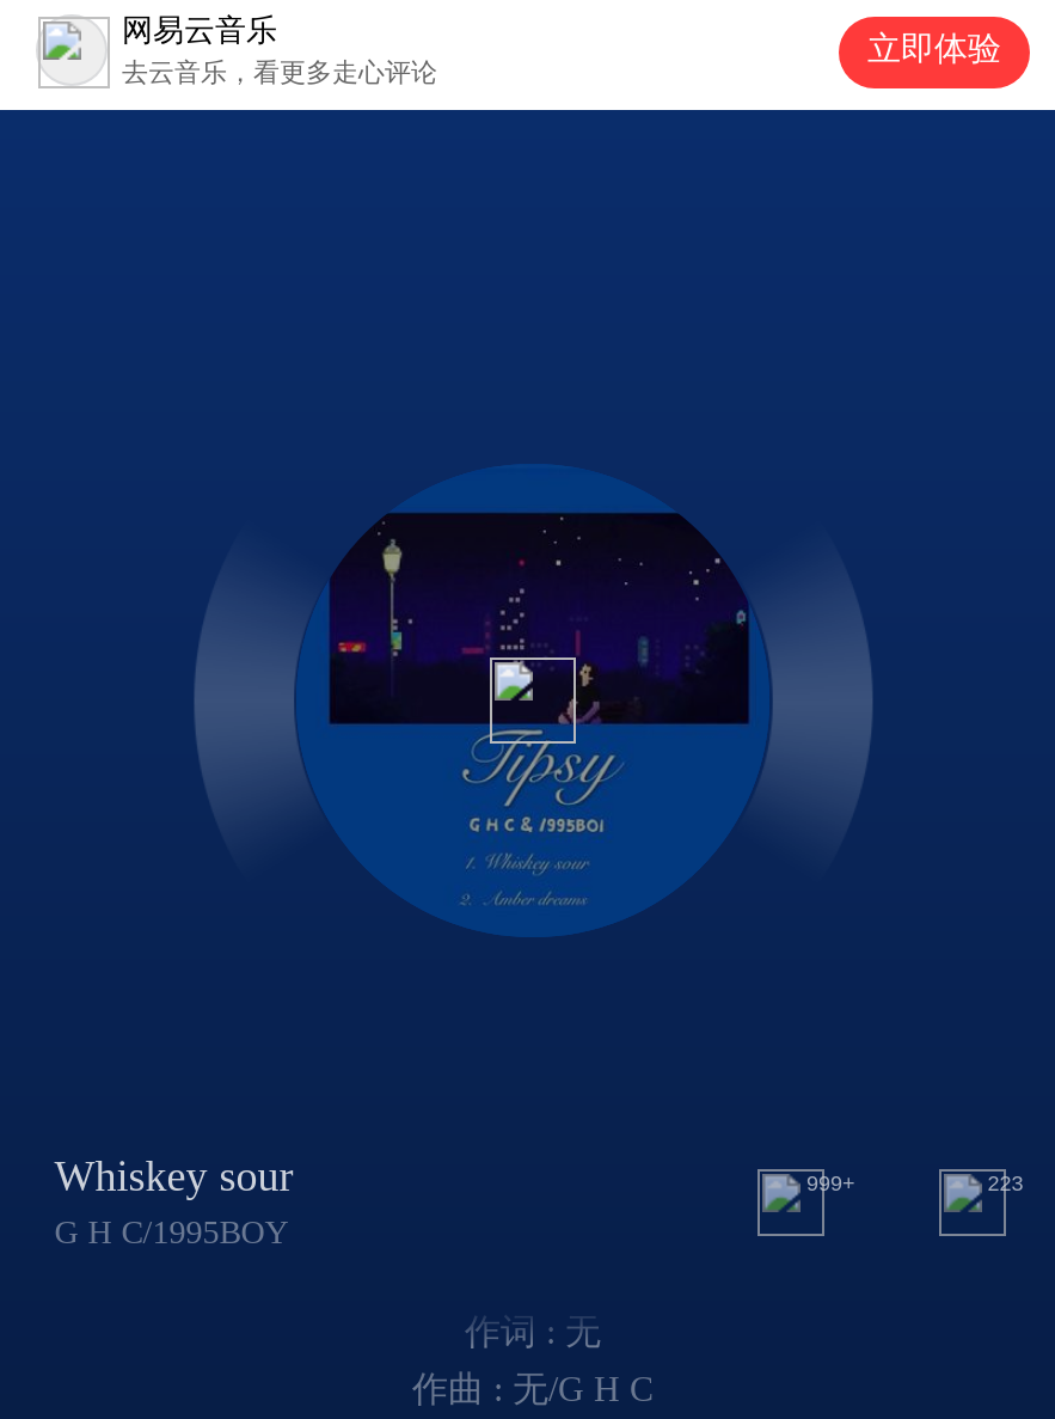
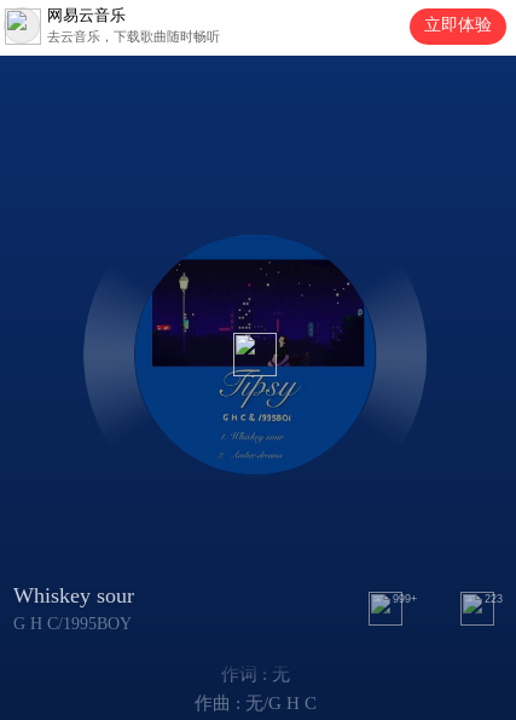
- 去云音乐，看更多走心评论
+ 去云音乐，下载歌曲随时畅听
